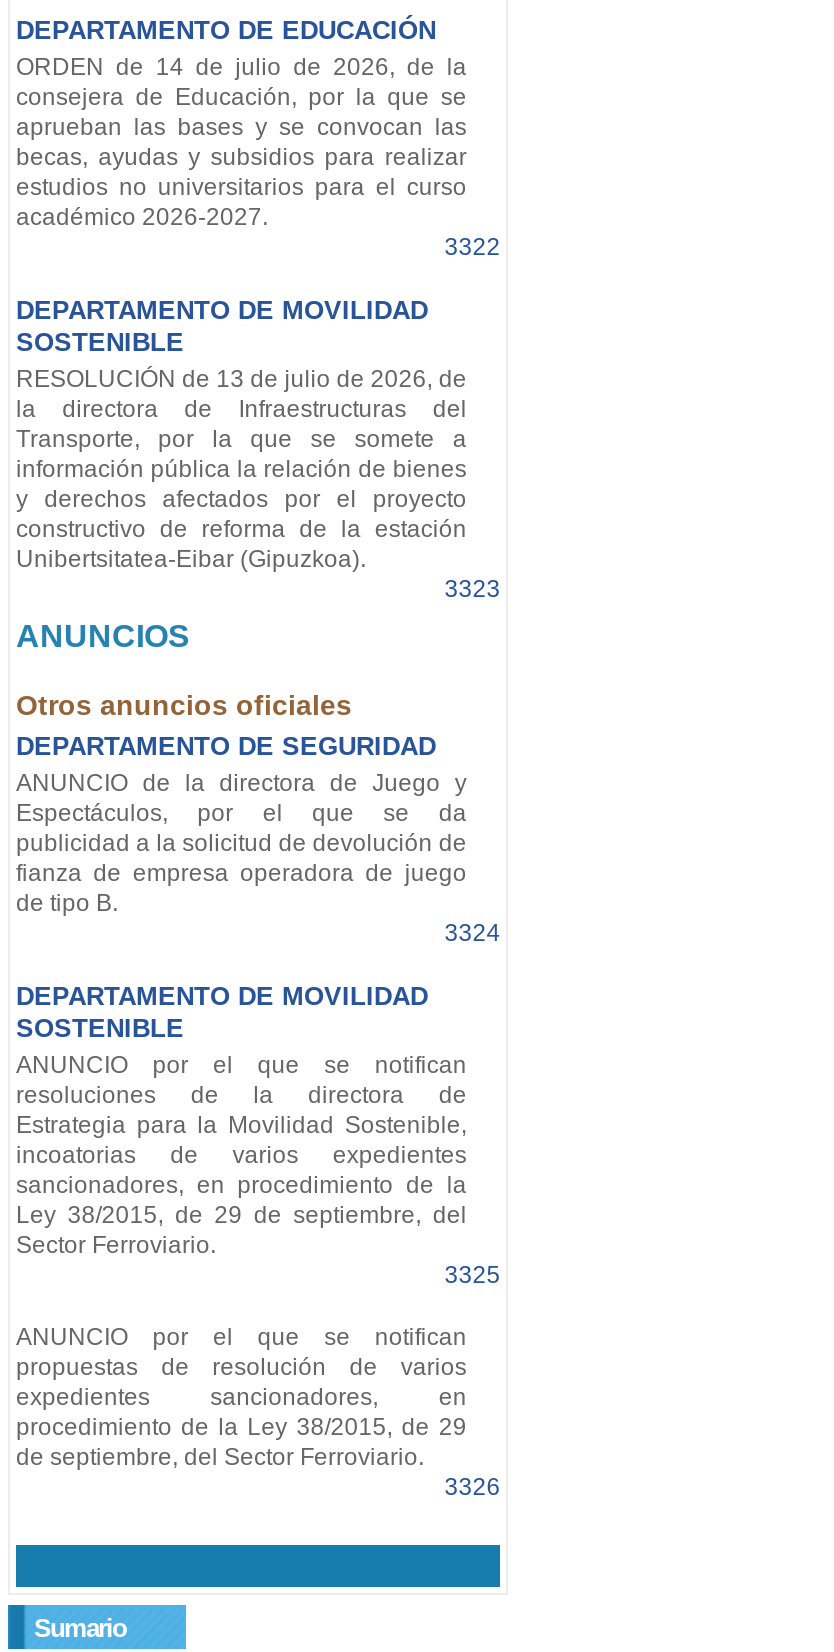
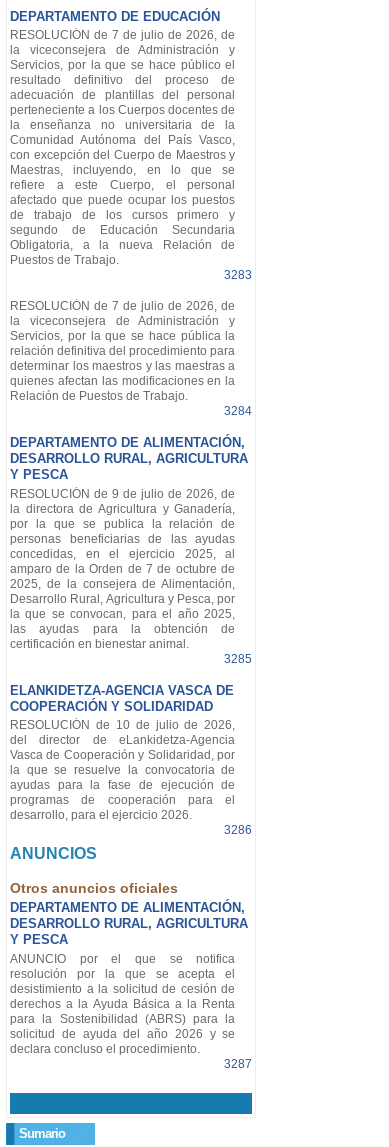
- ORDEN de 14 de julio de 2026, de la
- consejera de Educación, por la que se
- aprueban las bases y se convocan las
- becas, ayudas y subsidios para realizar
- estudios no universitarios para el curso
- académico 2026-2027.
- 3322
- DEPARTAMENTO DE MOVILIDAD
- SOSTENIBLE
- RESOLUCIÓN de 13 de julio de 2026, de
- la directora de Infraestructuras del
- Transporte, por la que se somete a
- información pública la relación de bienes
- y derechos afectados por el proyecto
- constructivo de reforma de la estación
- Unibertsitatea-Eibar (Gipuzkoa).
- 3323
+ RESOLUCIÓN de 7 de julio de 2026, de
+ la viceconsejera de Administración y
+ Servicios, por la que se hace público el
+ resultado definitivo del proceso de
+ adecuación de plantillas del personal
+ perteneciente a los Cuerpos docentes de
+ la enseñanza no universitaria de la
+ Comunidad Autónoma del País Vasco,
+ con excepción del Cuerpo de Maestros y
+ Maestras, incluyendo, en lo que se
+ refiere a este Cuerpo, el personal
+ afectado que puede ocupar los puestos
+ de trabajo de los cursos primero y
+ segundo de Educación Secundaria
+ Obligatoria, a la nueva Relación de
+ Puestos de Trabajo.
+ 3283
+ RESOLUCIÓN de 7 de julio de 2026, de
+ la viceconsejera de Administración y
+ Servicios, por la que se hace pública la
+ relación definitiva del procedimiento para
+ determinar los maestros y las maestras a
+ quienes afectan las modificaciones en la
+ Relación de Puestos de Trabajo.
+ 3284
+ DEPARTAMENTO DE ALIMENTACIÓN,
+ DESARROLLO RURAL, AGRICULTURA
+ Y PESCA
+ RESOLUCIÓN de 9 de julio de 2026, de
+ la directora de Agricultura y Ganadería,
+ por la que se publica la relación de
+ personas beneficiarias de las ayudas
+ concedidas, en el ejercicio 2025, al
+ amparo de la Orden de 7 de octubre de
+ 2025, de la consejera de Alimentación,
+ Desarrollo Rural, Agricultura y Pesca, por
+ la que se convocan, para el año 2025,
+ las ayudas para la obtención de
+ certificación en bienestar animal.
+ 3285
+ ELANKIDETZA-AGENCIA VASCA DE
+ COOPERACIÓN Y SOLIDARIDAD
+ RESOLUCIÓN de 10 de julio de 2026,
+ del director de eLankidetza-Agencia
+ Vasca de Cooperación y Solidaridad, por
+ la que se resuelve la convocatoria de
+ ayudas para la fase de ejecución de
+ programas de cooperación para el
+ desarrollo, para el ejercicio 2026.
+ 3286

moved down: ANUNCIOS | Otros anuncios oficiales

- DEPARTAMENTO DE SEGURIDAD
- ANUNCIO de la directora de Juego y
- Espectáculos, por el que se da
- publicidad a la solicitud de devolución de
- fianza de empresa operadora de juego
- de tipo B.
- 3324
- DEPARTAMENTO DE MOVILIDAD
- SOSTENIBLE
- ANUNCIO por el que se notifican
- resoluciones de la directora de
- Estrategia para la Movilidad Sostenible,
- incoatorias de varios expedientes
- sancionadores, en procedimiento de la
- Ley 38/2015, de 29 de septiembre, del
- Sector Ferroviario.
- 3325
- ANUNCIO por el que se notifican
- propuestas de resolución de varios
- expedientes sancionadores, en
- procedimiento de la Ley 38/2015, de 29
- de septiembre, del Sector Ferroviario.
- 3326
+ DEPARTAMENTO DE ALIMENTACIÓN,
+ DESARROLLO RURAL, AGRICULTURA
+ Y PESCA
+ ANUNCIO por el que se notifica
+ resolución por la que se acepta el
+ desistimiento a la solicitud de cesión de
+ derechos a la Ayuda Básica a la Renta
+ para la Sostenibilidad (ABRS) para la
+ solicitud de ayuda del año 2026 y se
+ declara concluso el procedimiento.
+ 3287
